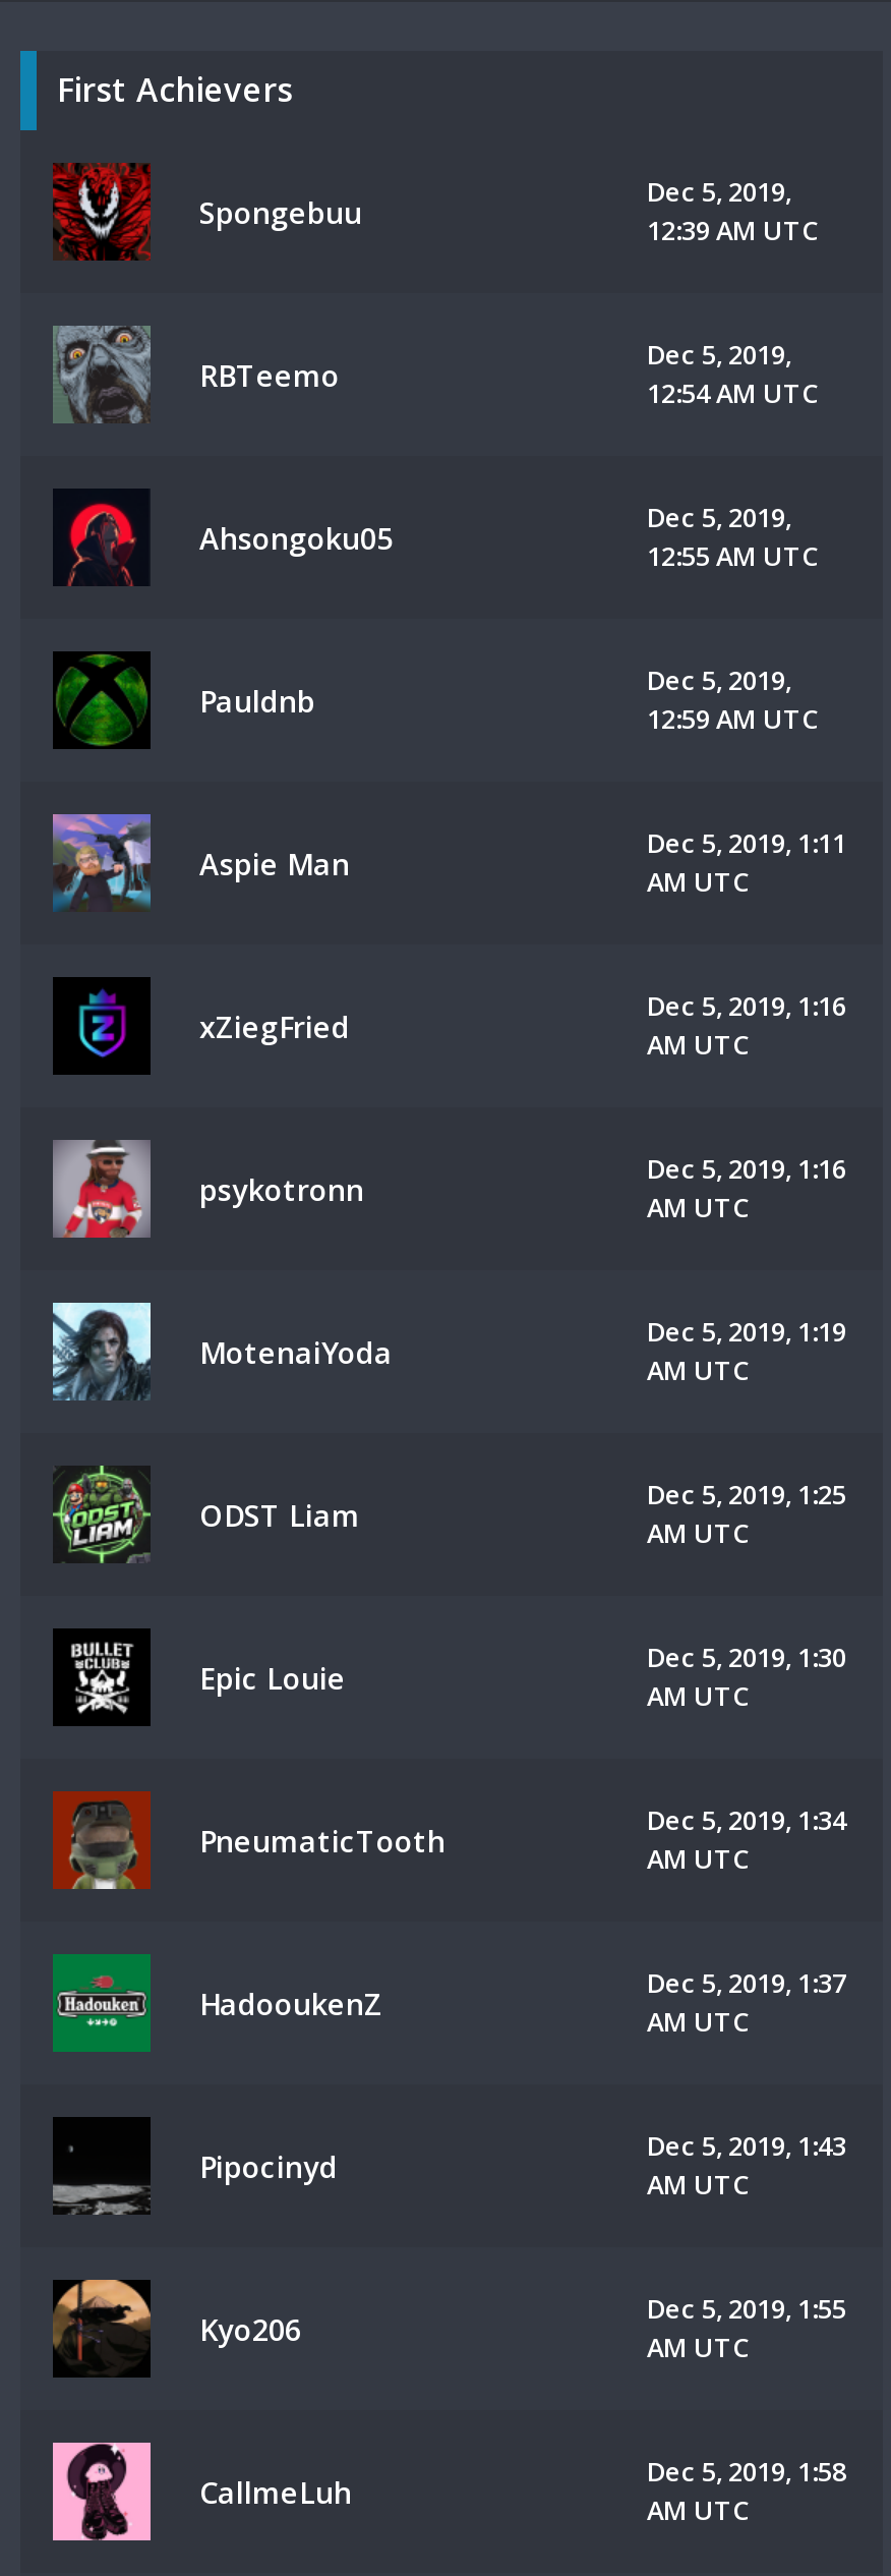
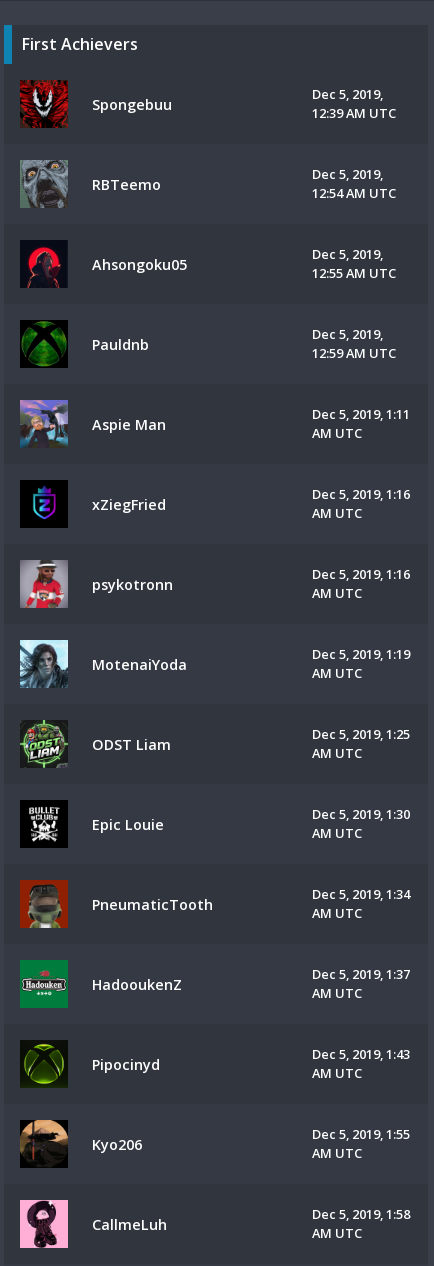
- [image]
+ [image]
